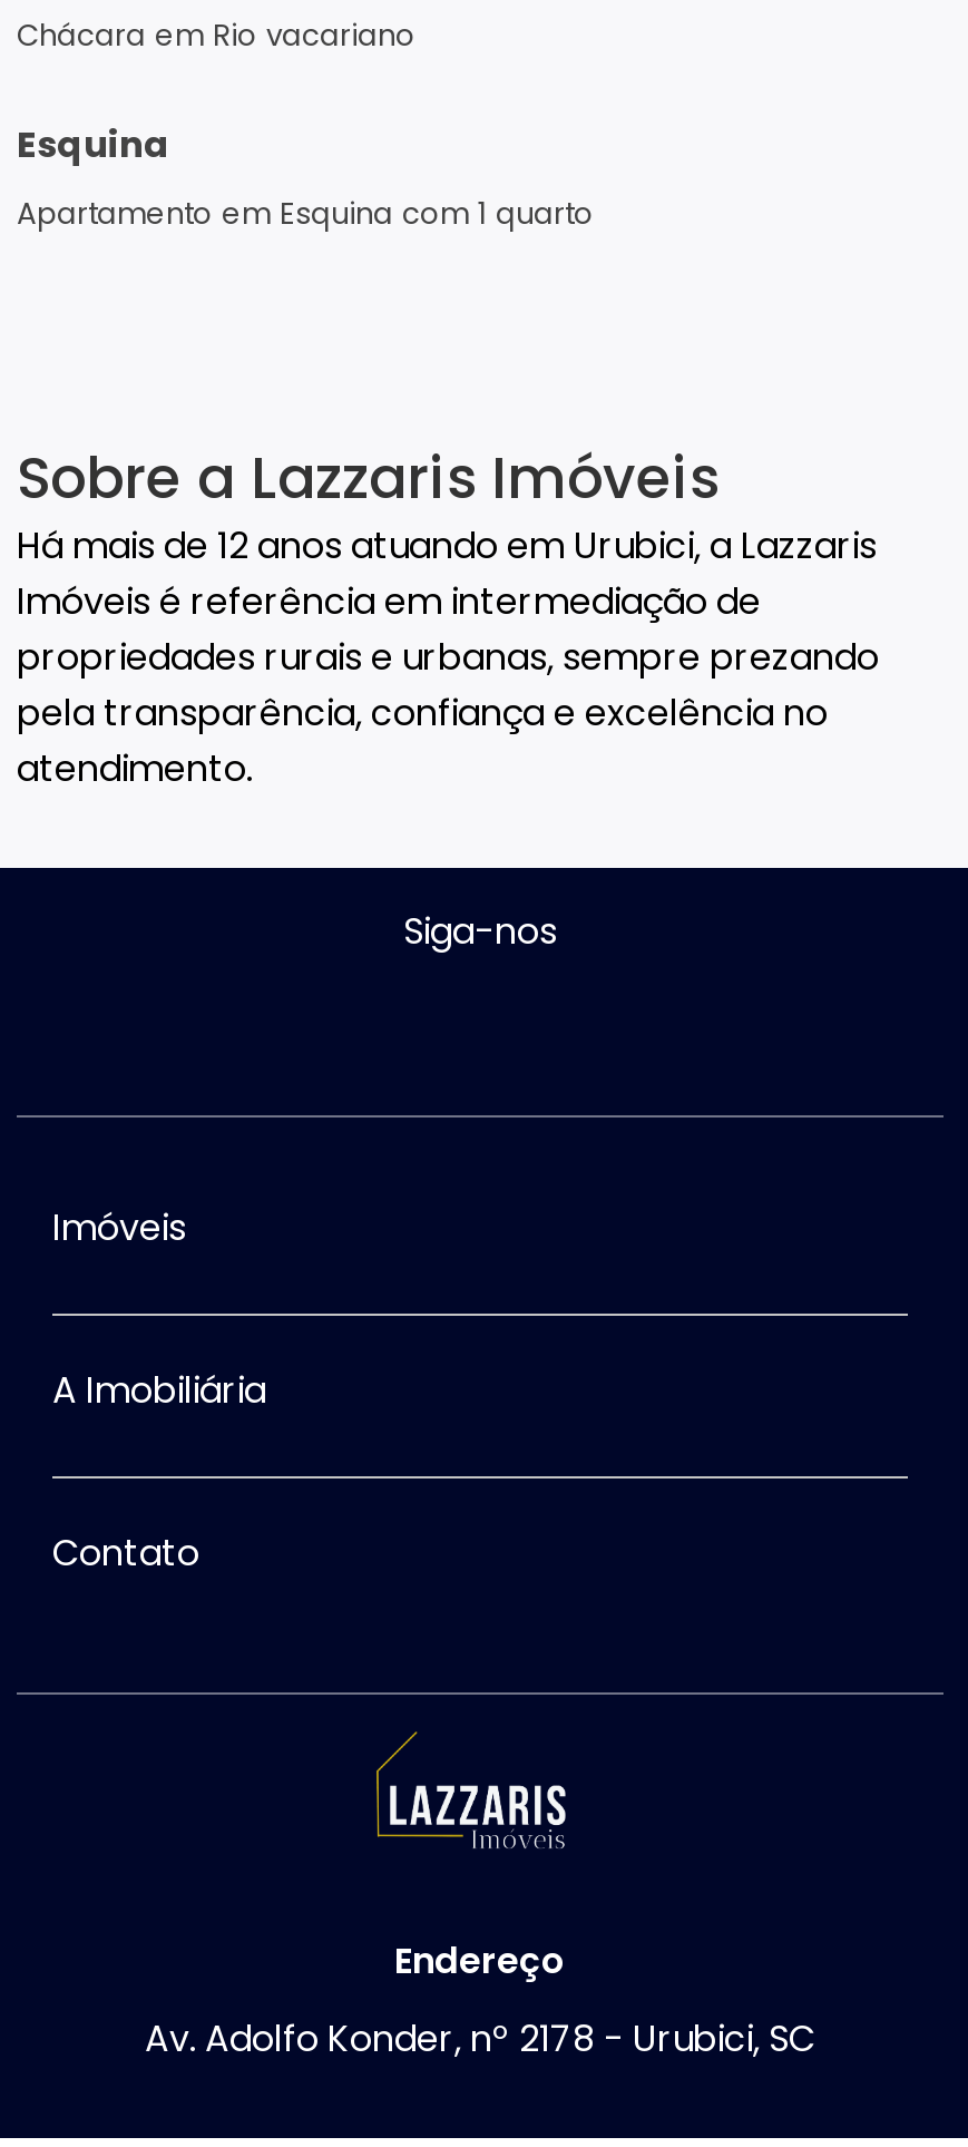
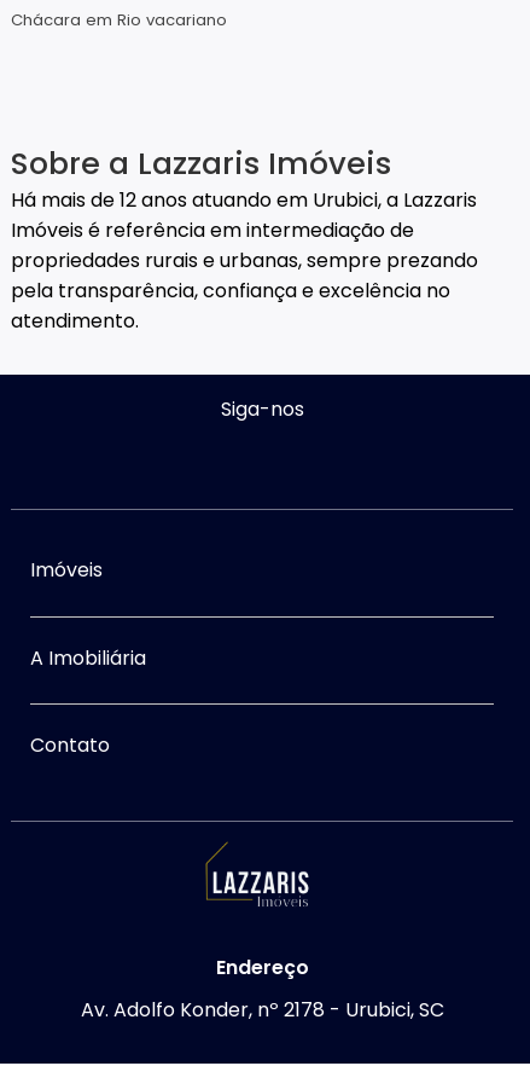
- Esquina
- Apartamento em Esquina com 1 quarto
